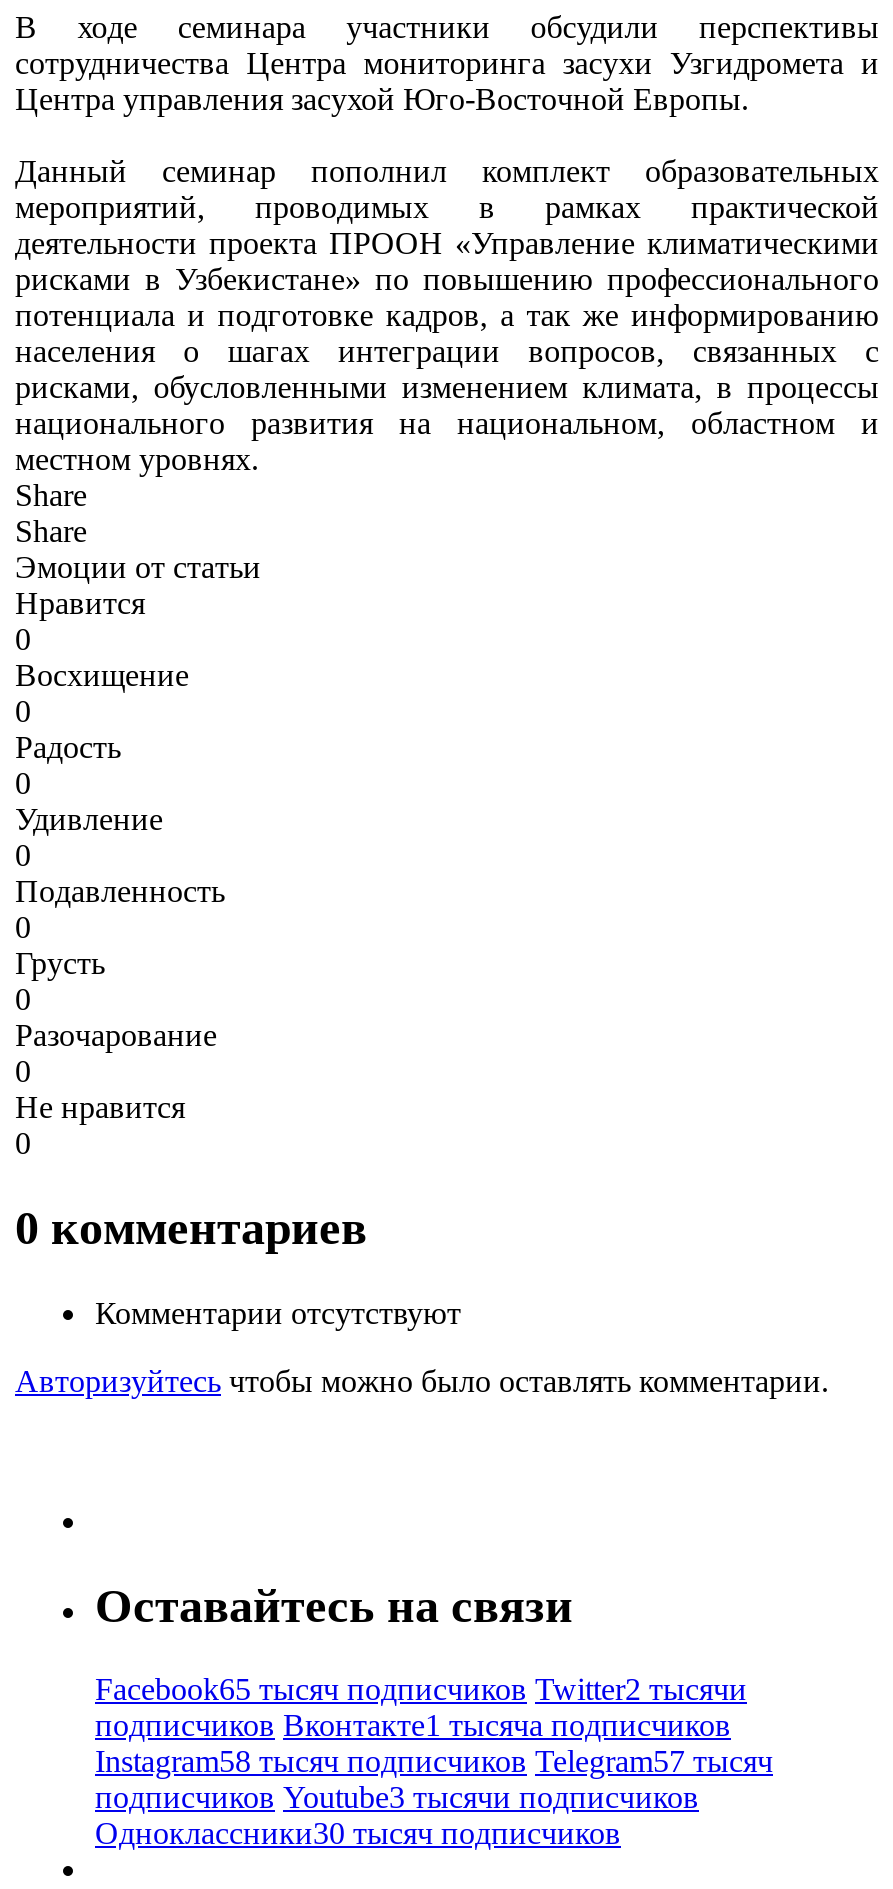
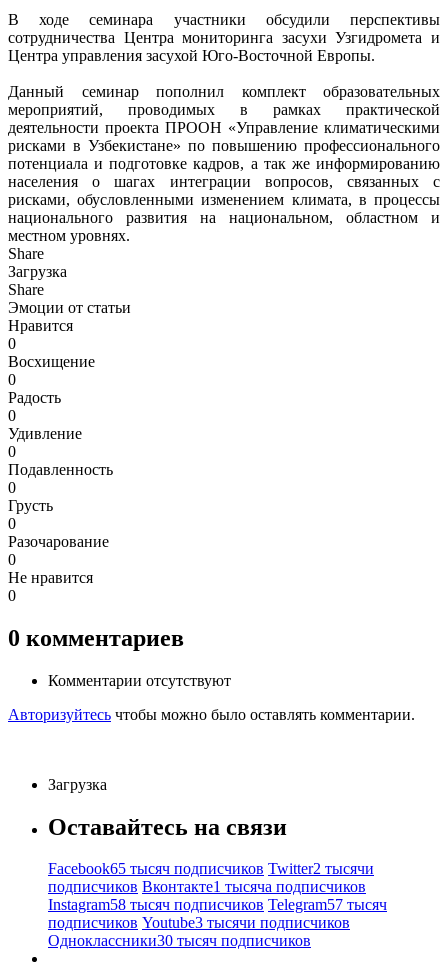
+ Загрузка

+ Загрузка
